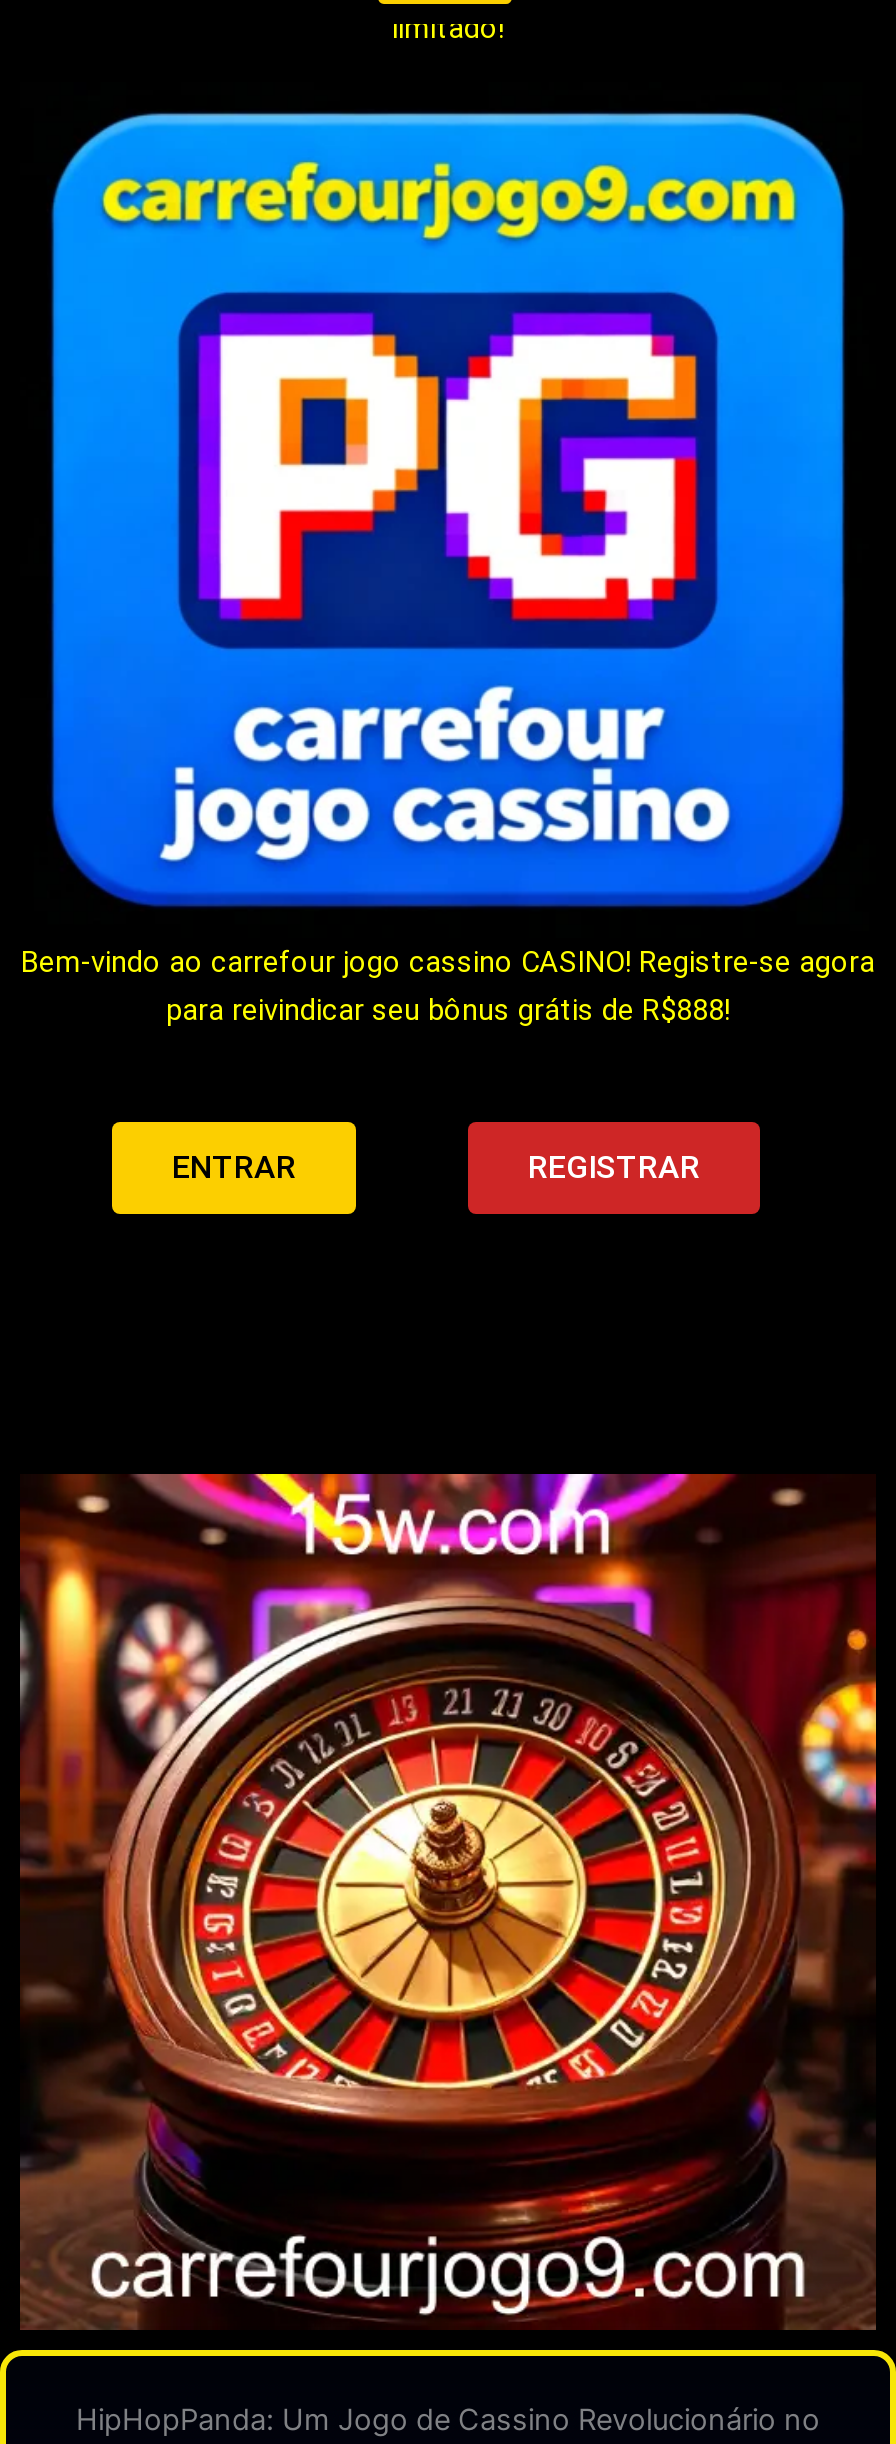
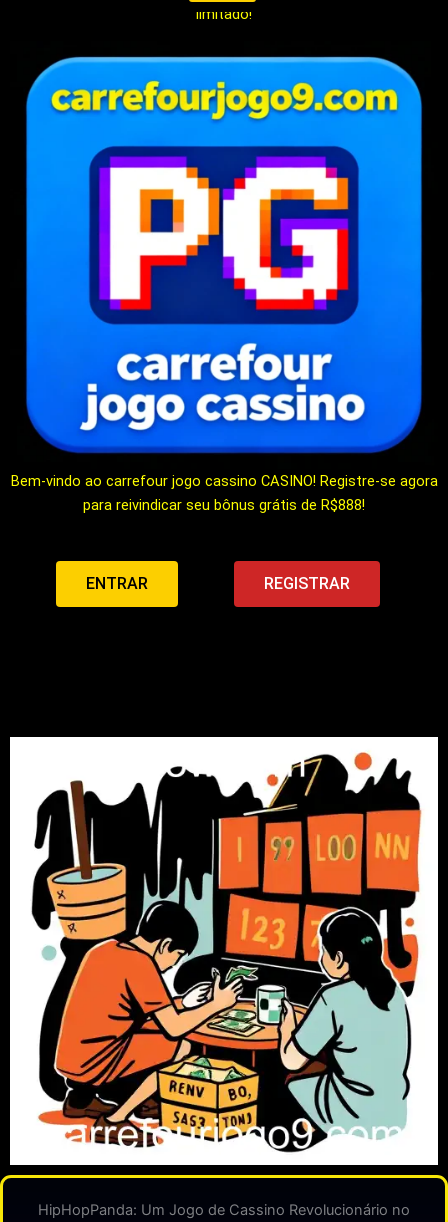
- [image]
+ [image]
